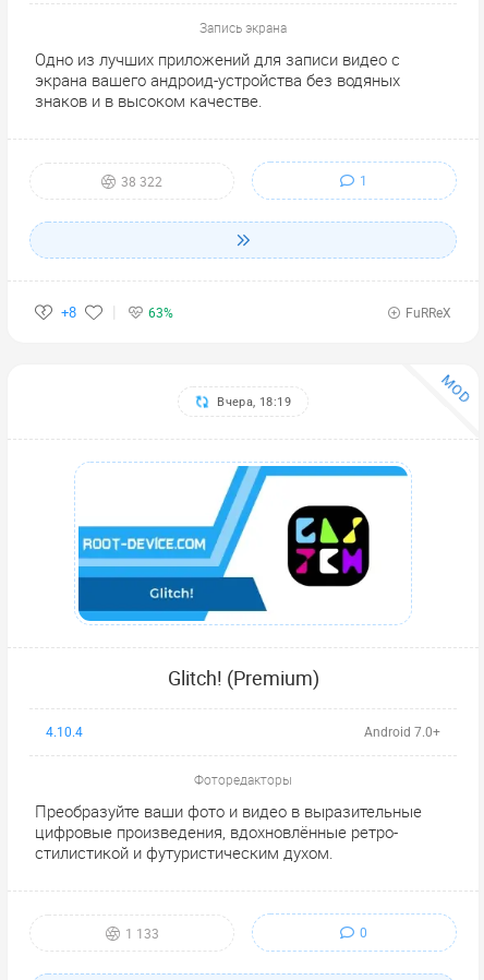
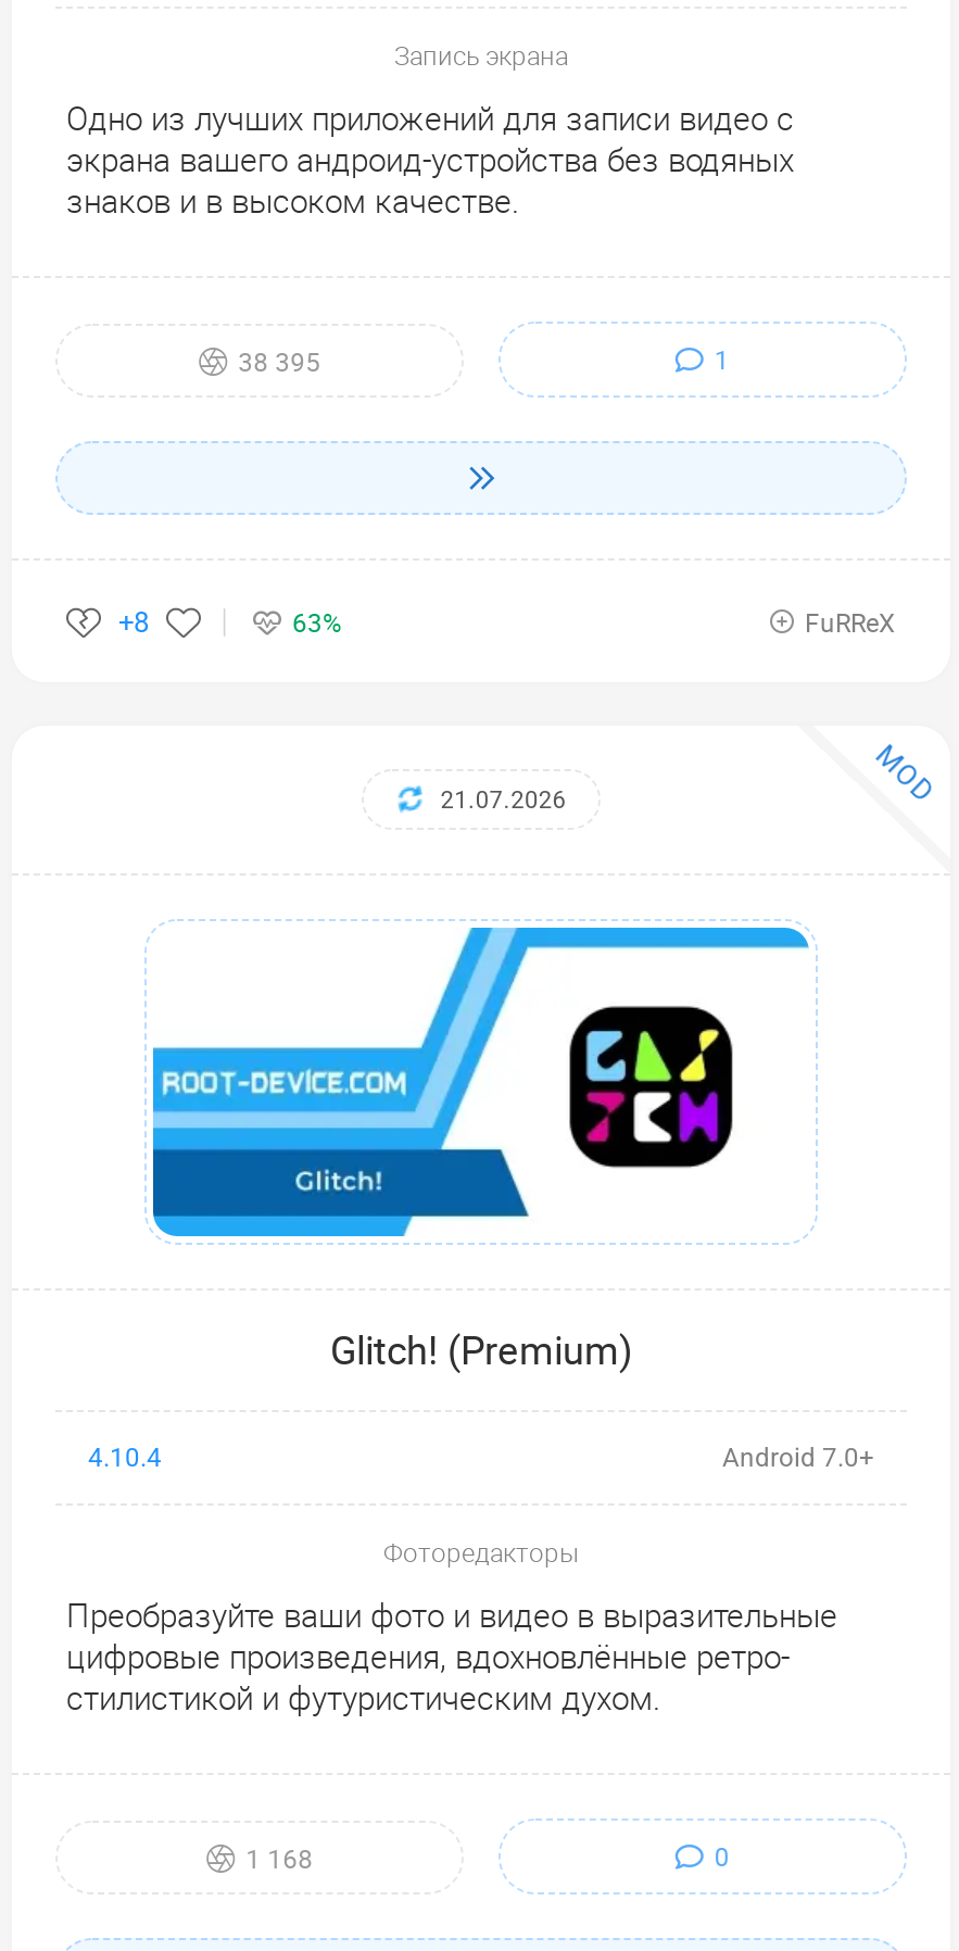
- 38 322
+ 38 395

- Вчера, 18:19
+ 21.07.2026

- 1 133
+ 1 168
